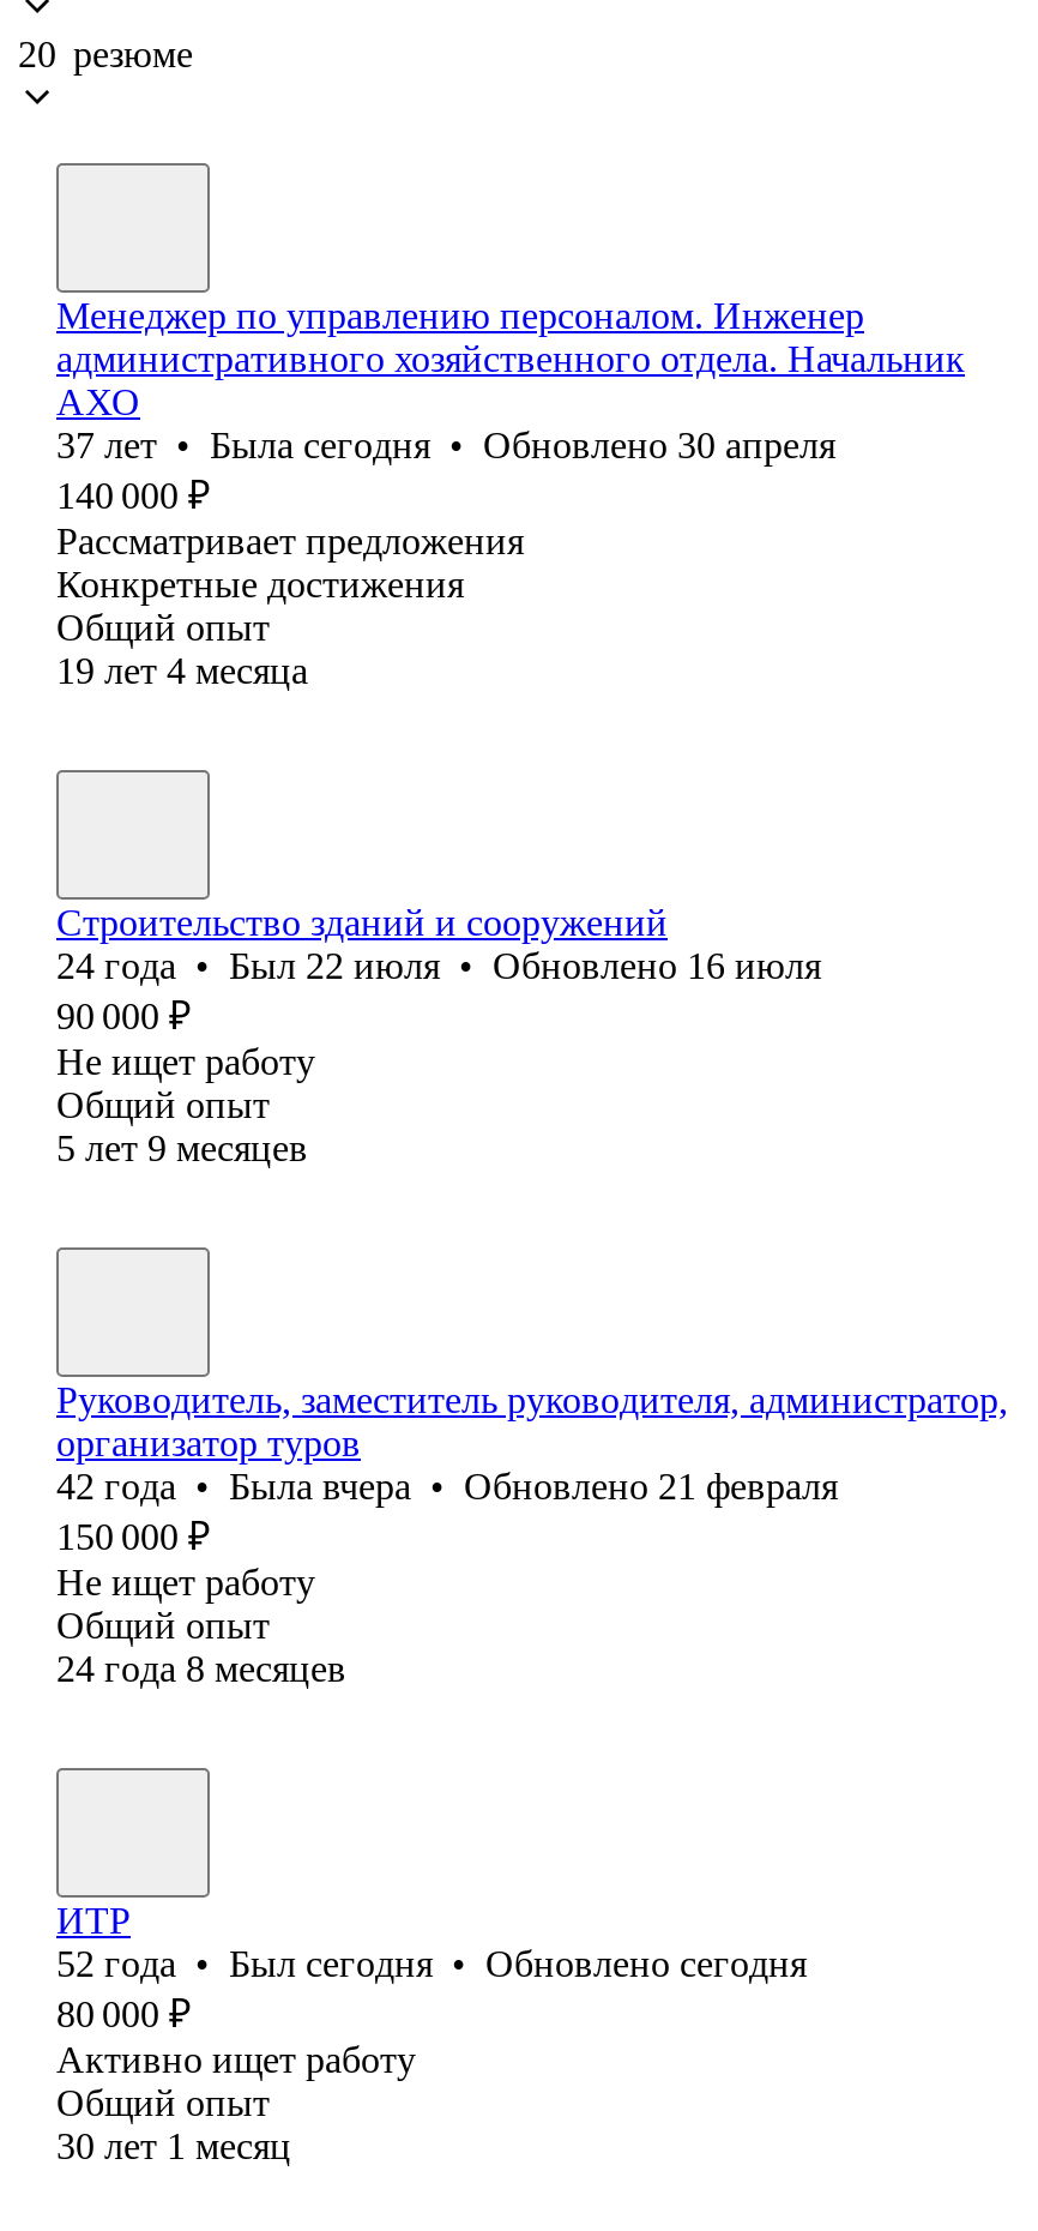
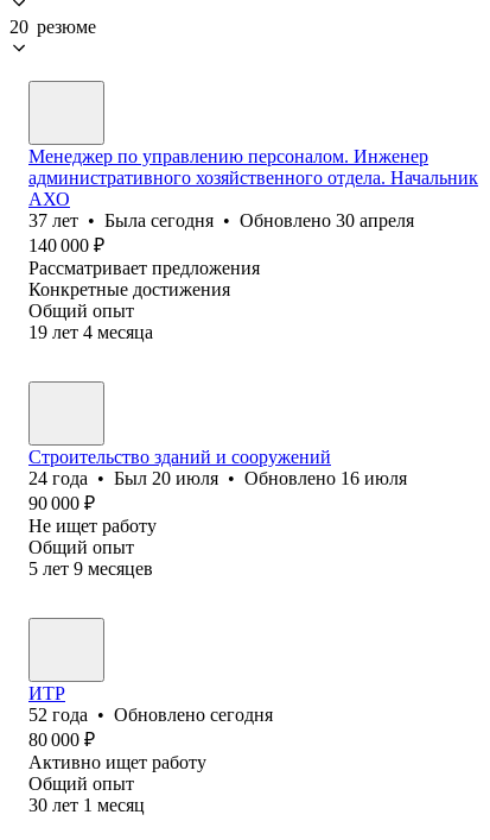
- 24 года • Был 22 июля • Обновлено 16 июля
+ 24 года • Был 20 июля • Обновлено 16 июля

- Руководитель, заместитель руководителя, администратор,
- организатор туров
- 42 года • Была вчера • Обновлено 21 февраля
- 150 000 ₽
- Не ищет работу
- Общий опыт
- 24 года 8 месяцев

- 52 года • Был сегодня • Обновлено сегодня
+ 52 года • Обновлено сегодня
